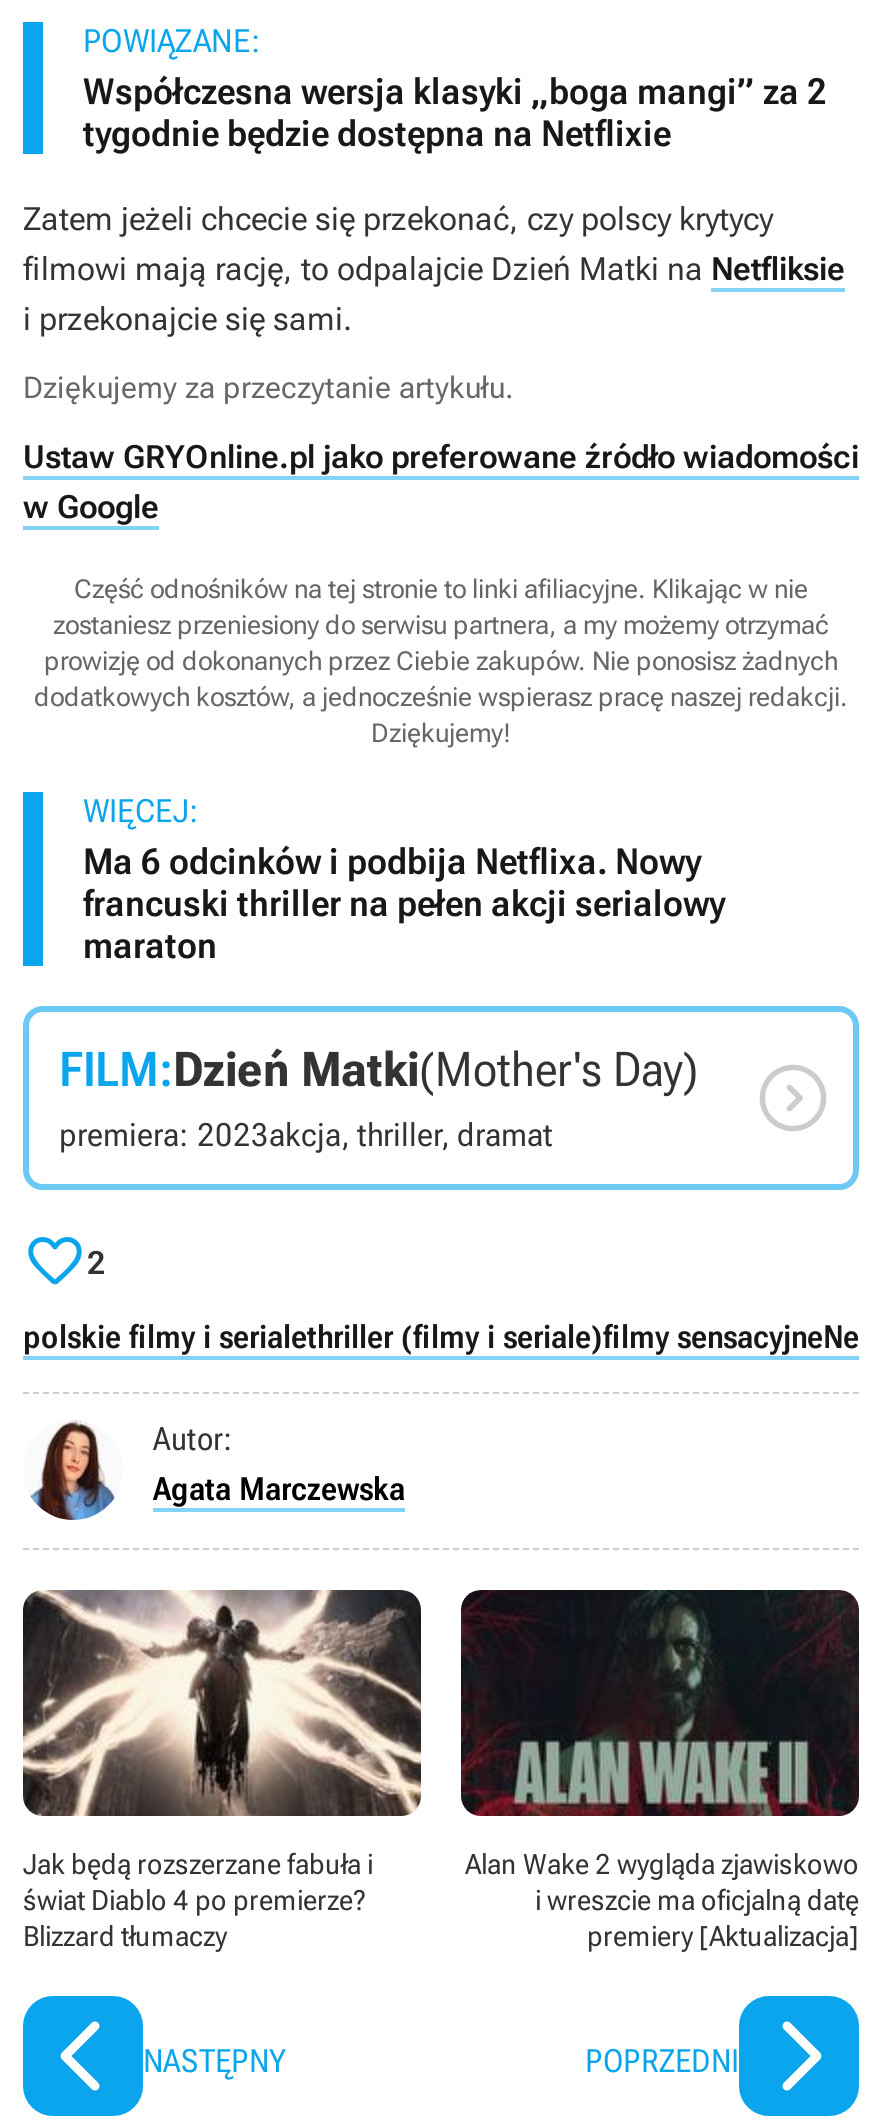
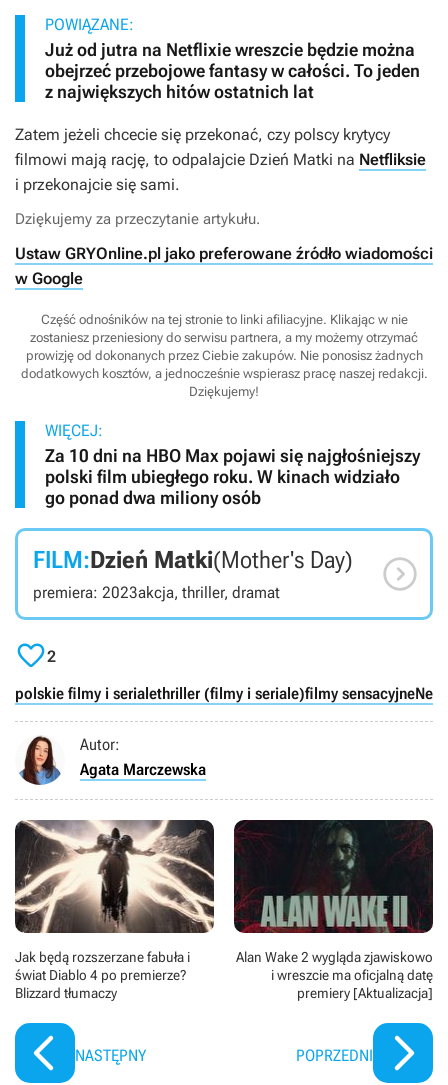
- Współczesna wersja klasyki „boga mangi” za 2
- tygodnie będzie dostępna na Netflixie
+ Już od jutra na Netflixie wreszcie będzie można
+ obejrzeć przebojowe fantasy w całości. To jeden
+ z największych hitów ostatnich lat

- Ma 6 odcinków i podbija Netflixa. Nowy
- francuski thriller na pełen akcji serialowy
- maraton
+ Za 10 dni na HBO Max pojawi się najgłośniejszy
+ polski film ubiegłego roku. W kinach widziało
+ go ponad dwa miliony osób
